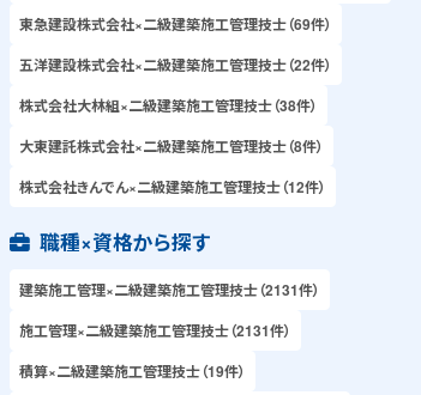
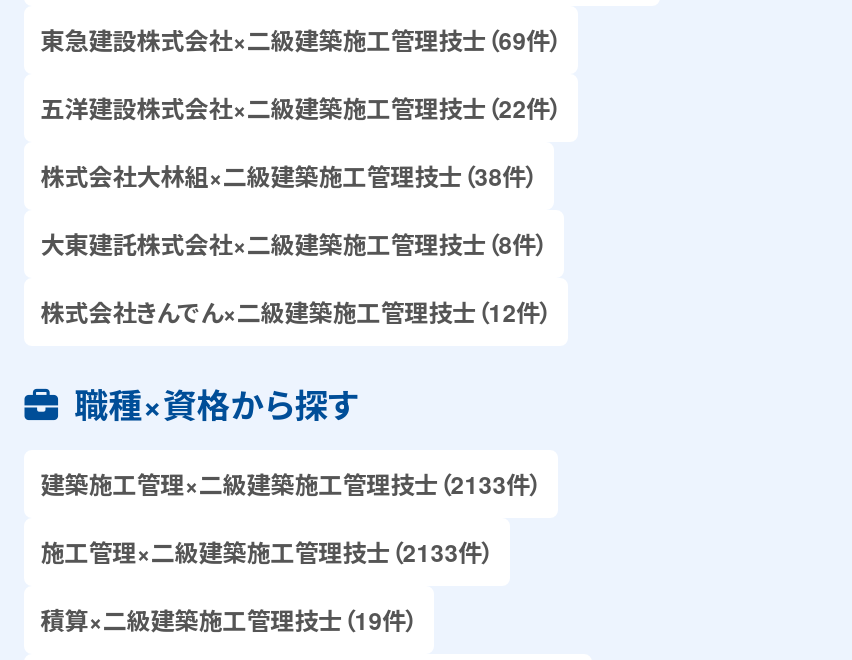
- 建築施工管理×二級建築施工管理技士（2131件）
+ 建築施工管理×二級建築施工管理技士（2133件）

- 施工管理×二級建築施工管理技士（2131件）
+ 施工管理×二級建築施工管理技士（2133件）
